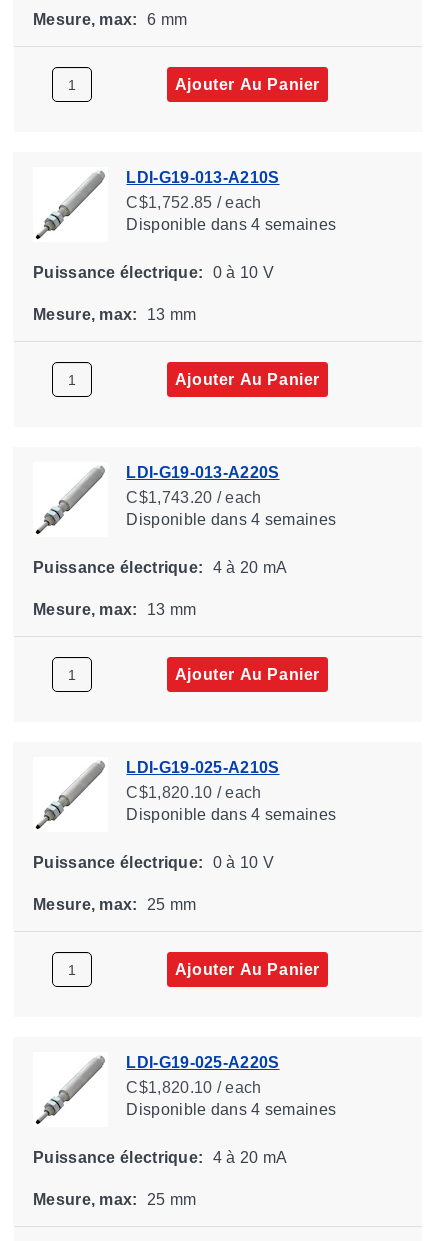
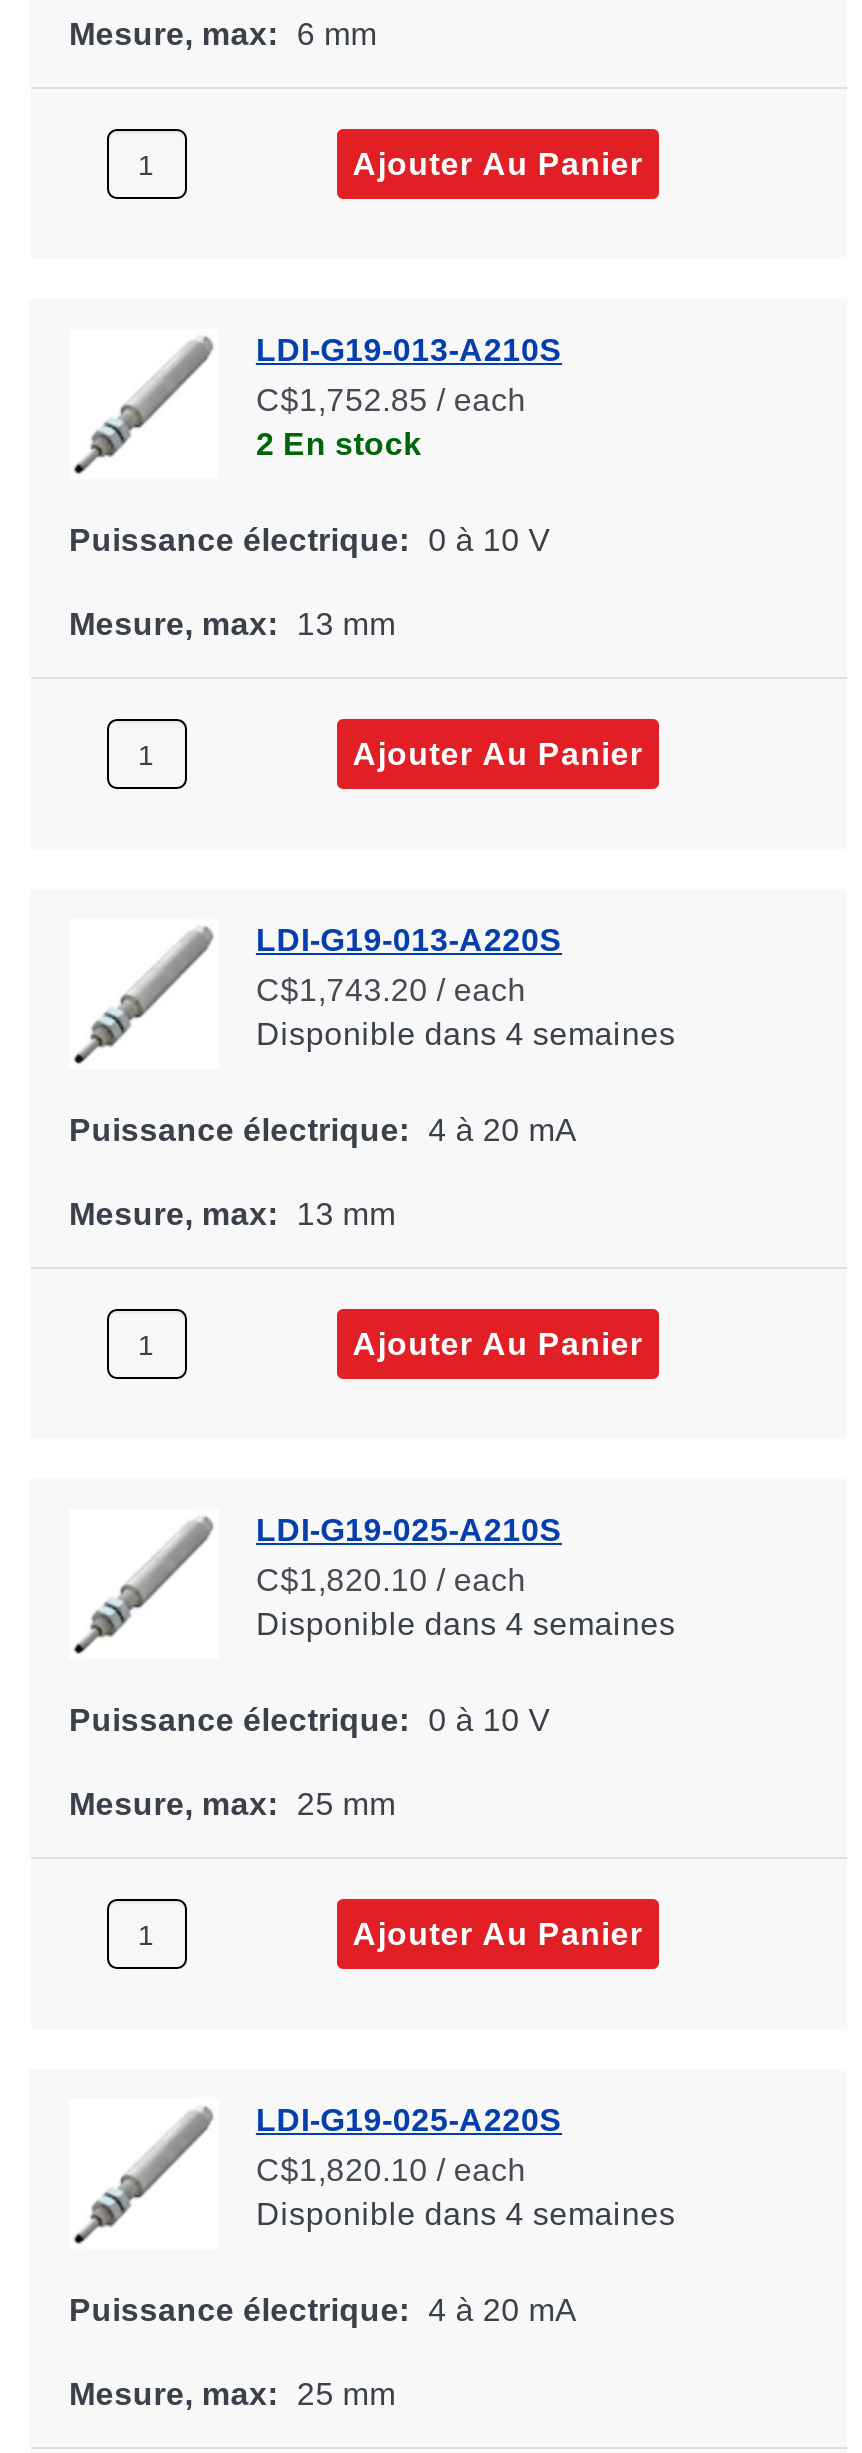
- Disponible dans 4 semaines
+ 2 En stock
